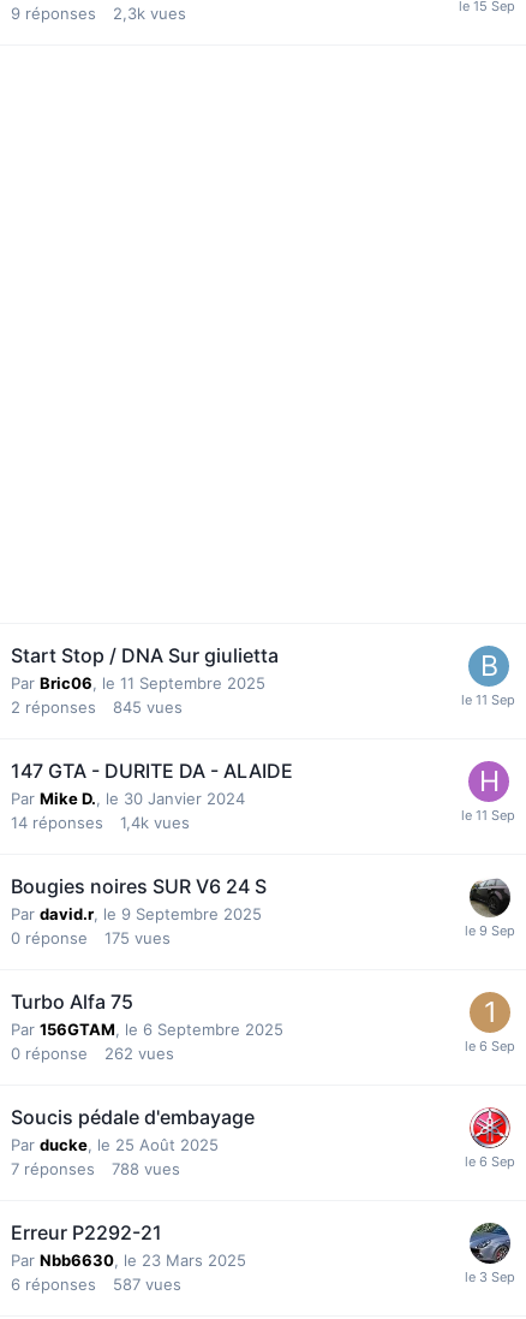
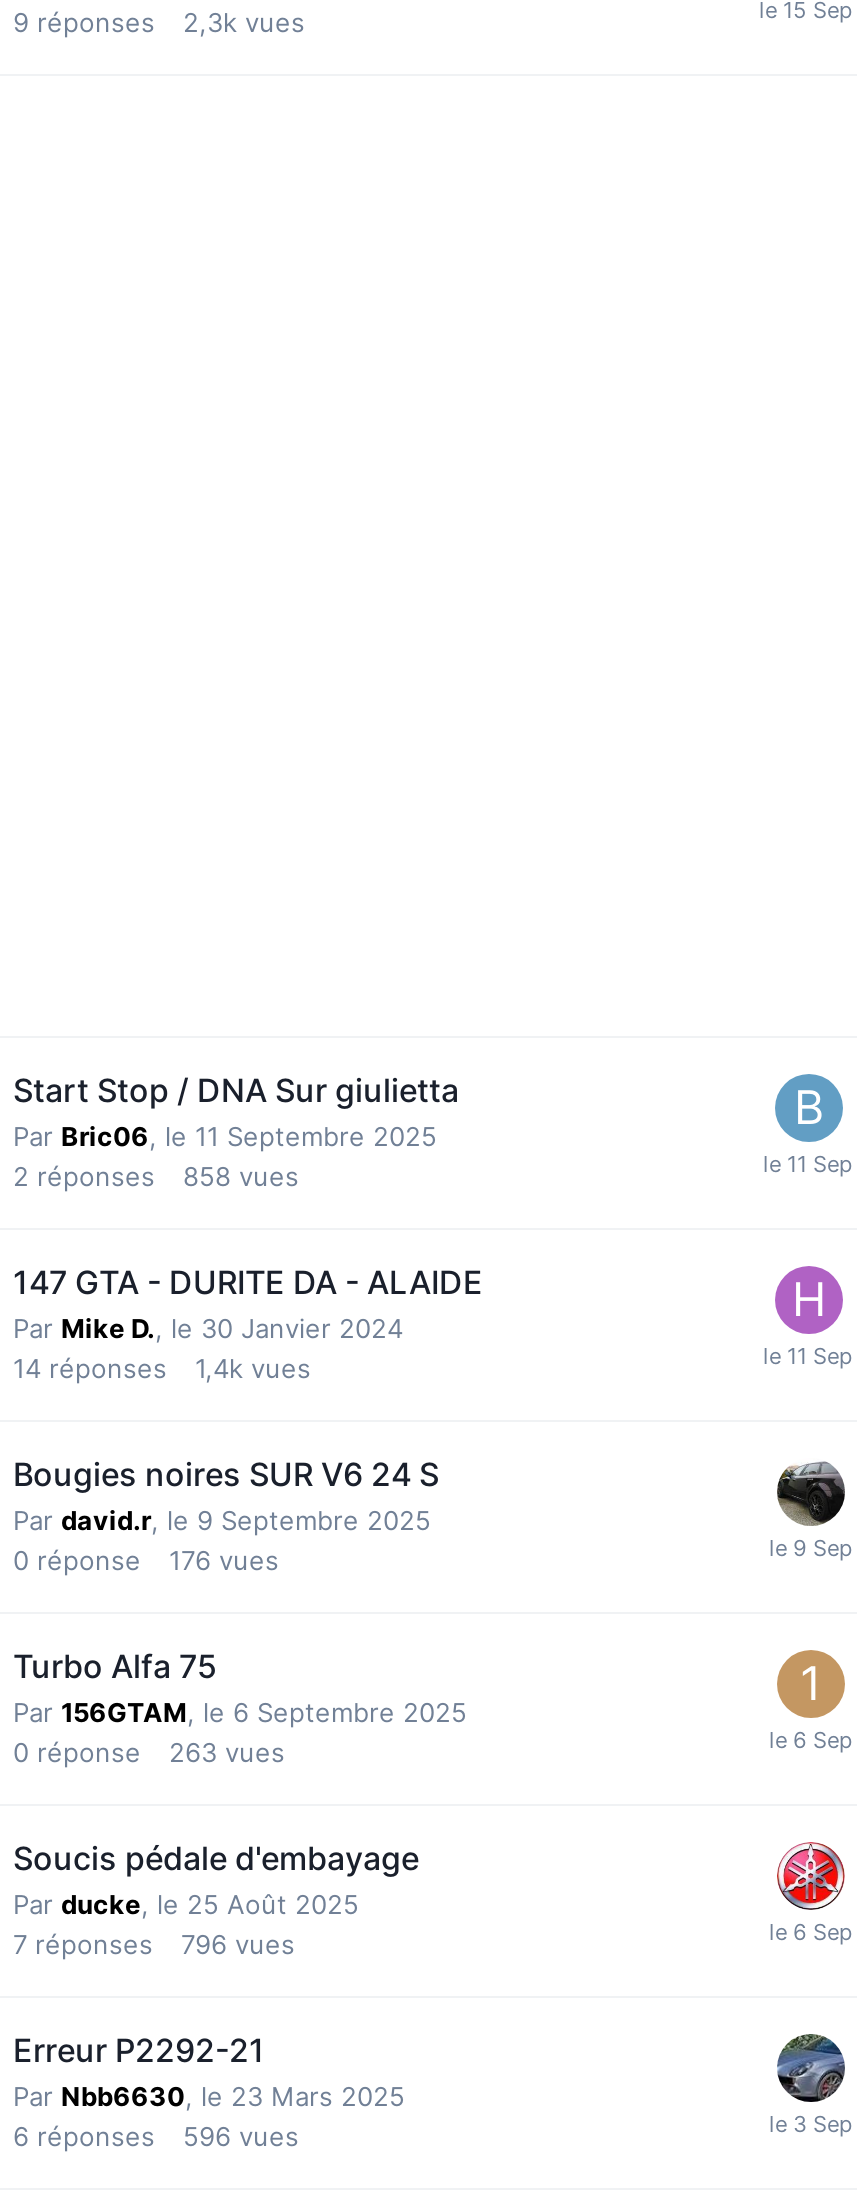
- 2 réponses 845 vues
+ 2 réponses 858 vues

- 0 réponse 175 vues
+ 0 réponse 176 vues

- 0 réponse 262 vues
+ 0 réponse 263 vues

- 7 réponses 788 vues
+ 7 réponses 796 vues

- 6 réponses 587 vues
+ 6 réponses 596 vues
